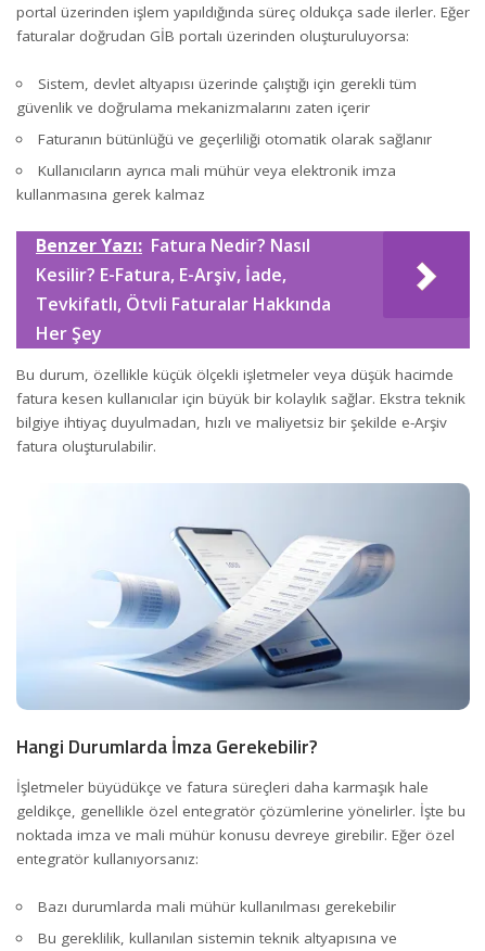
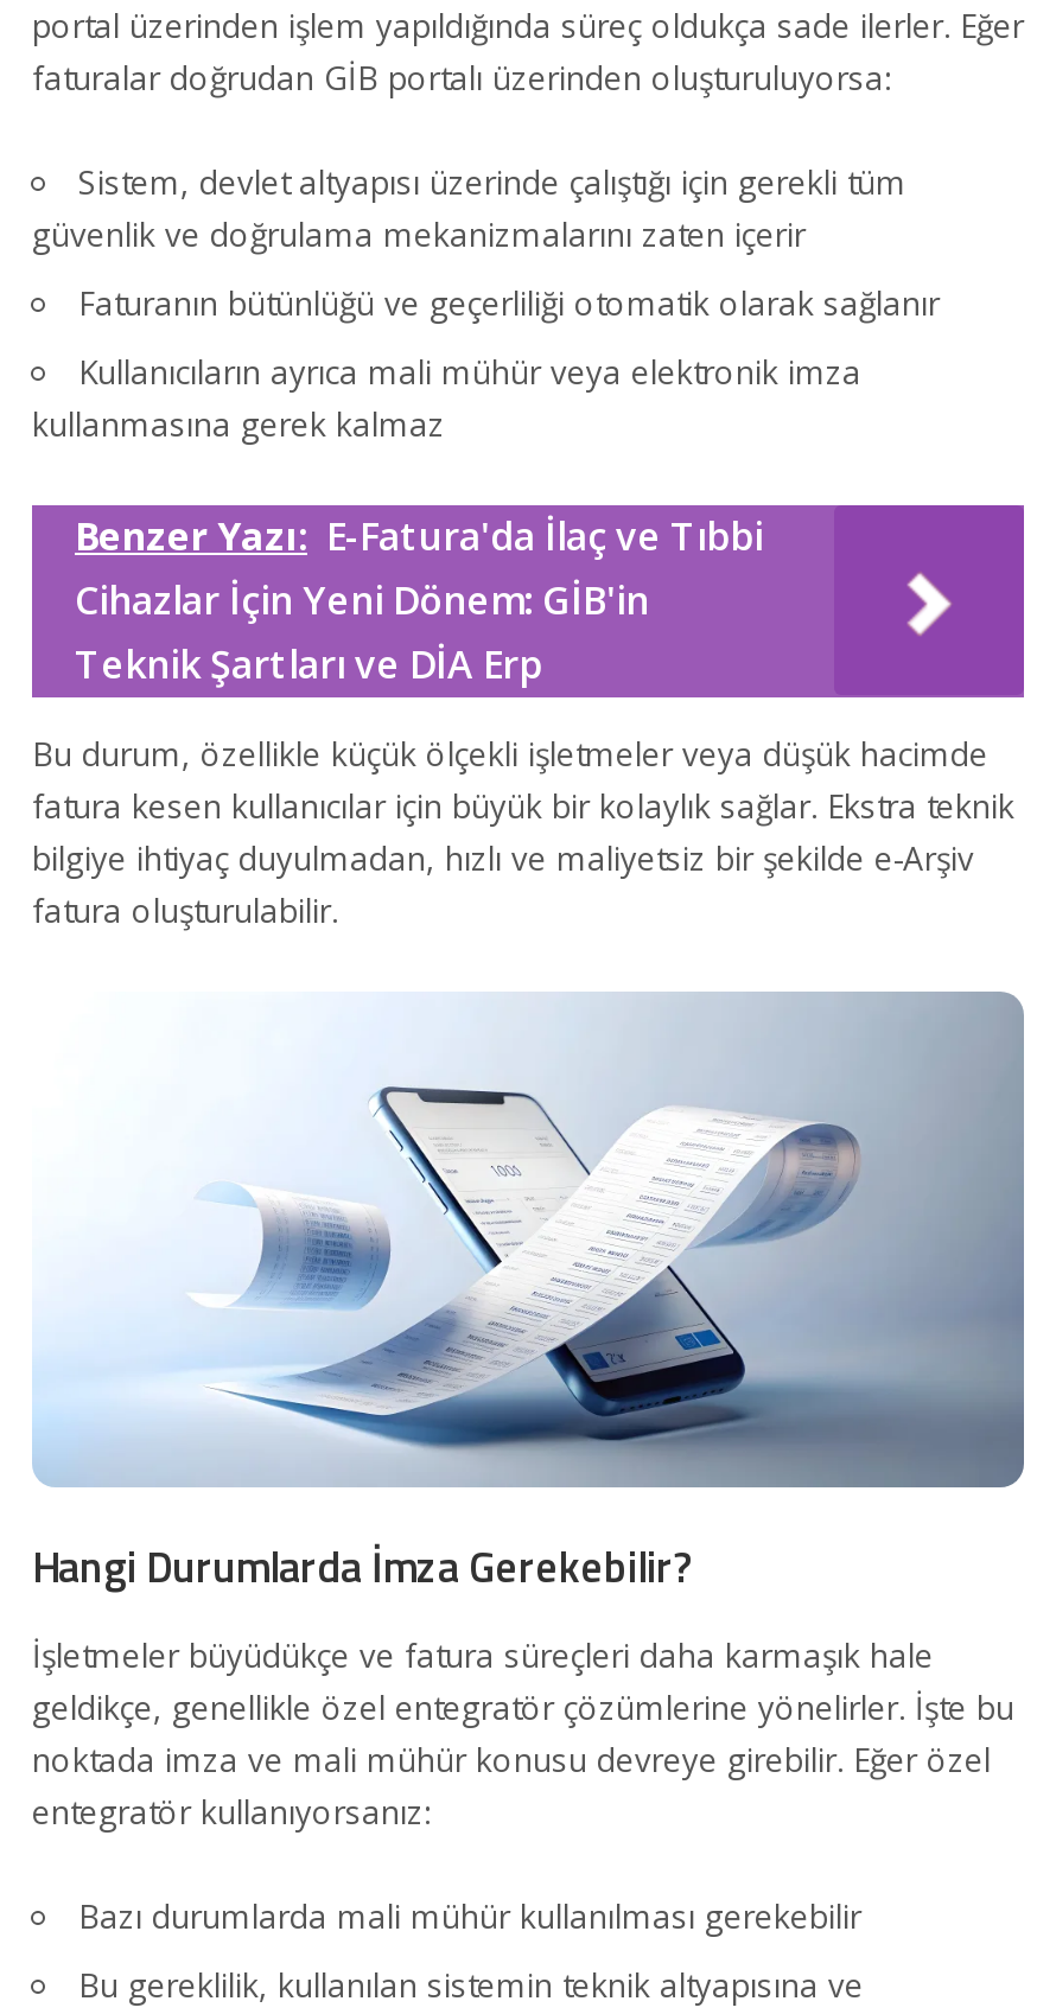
- Benzer Yazı: Fatura Nedir? Nasıl
- Kesilir? E-Fatura, E-Arşiv, İade,
- Tevkifatlı, Ötvli Faturalar Hakkında
- Her Şey
+ Benzer Yazı: E-Fatura'da İlaç ve Tıbbi
+ Cihazlar İçin Yeni Dönem: GİB'in
+ Teknik Şartları ve DİA Erp
